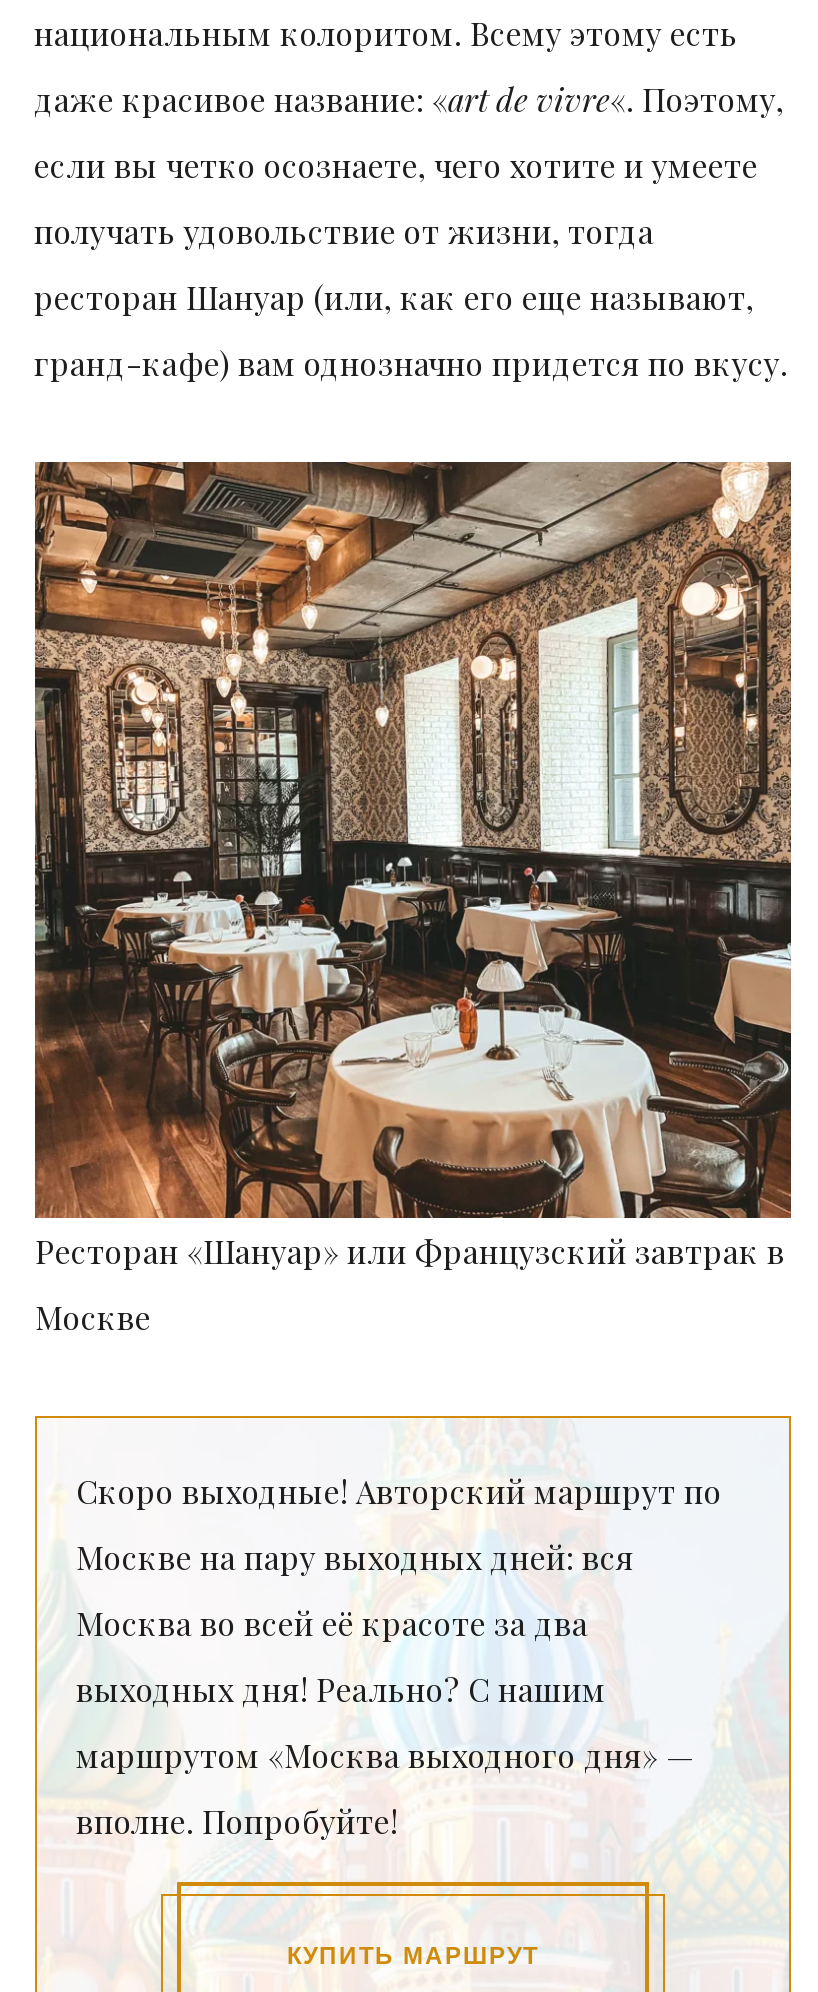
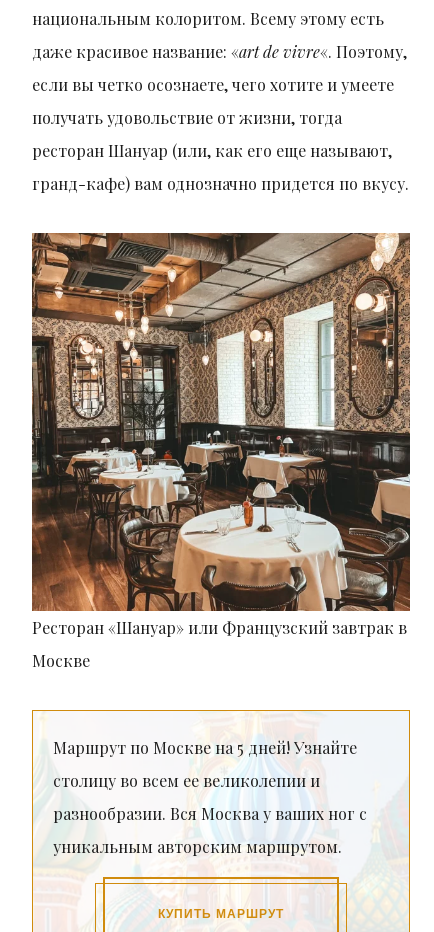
- Скоро выходные! Авторский маршрут по
- Москве на пару выходных дней: вся
- Москва во всей её красоте за два
- выходных дня! Реально? С нашим
- маршрутом «Москва выходного дня» —
- вполне. Попробуйте!
+ Маршрут по Москве на 5 дней! Узнайте
+ столицу во всем ее великолепии и
+ разнообразии. Вся Москва у ваших ног с
+ уникальным авторским маршрутом.
